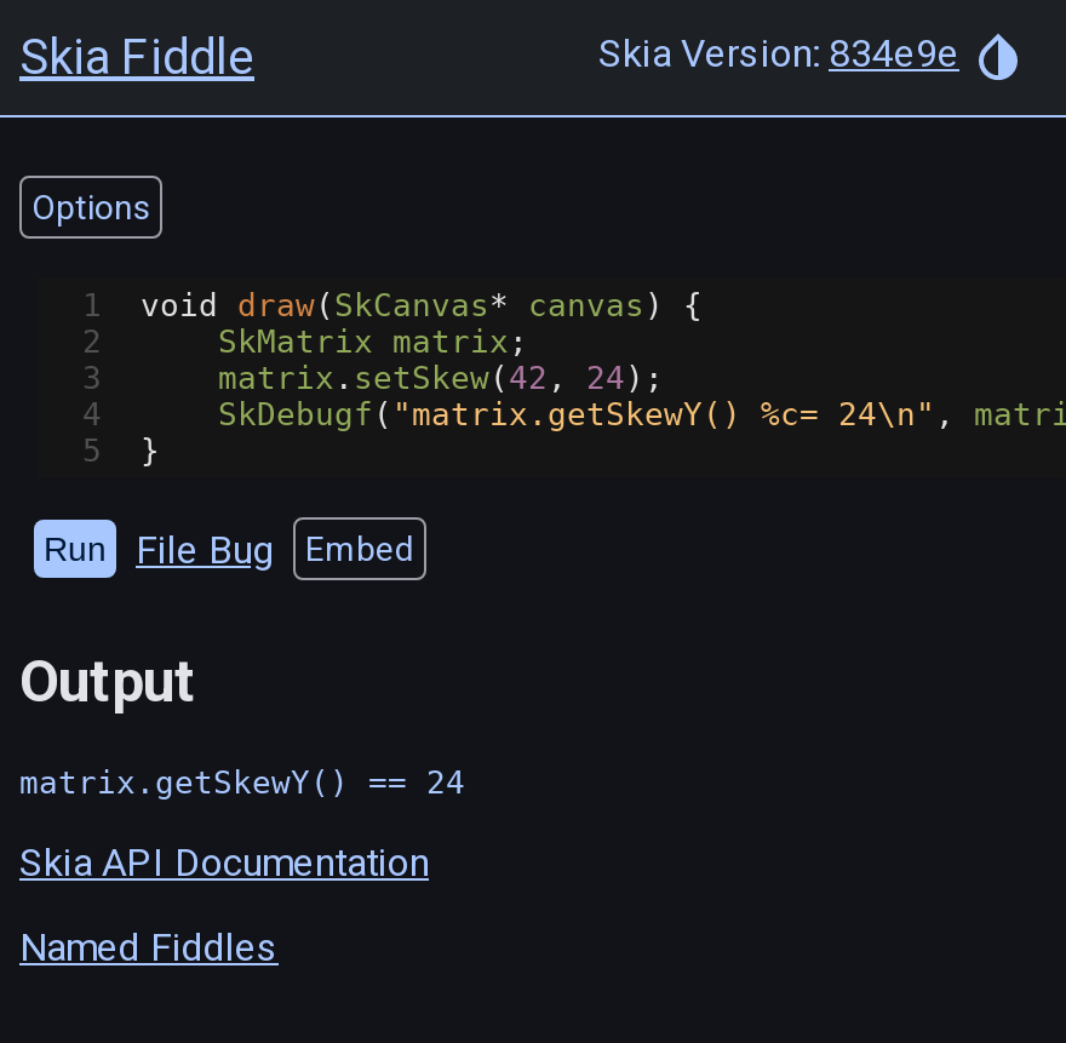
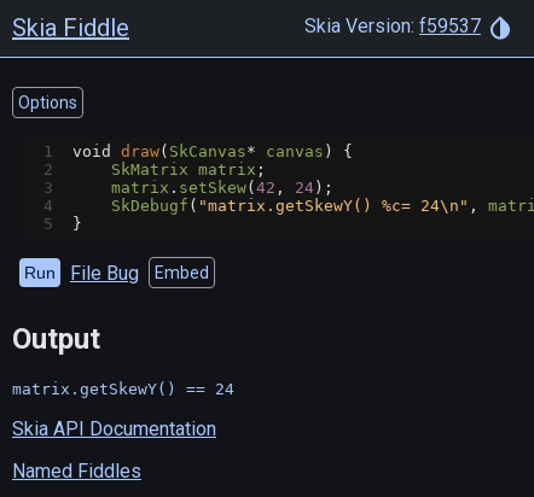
- Skia Version: 834e9e
+ Skia Version: f59537
